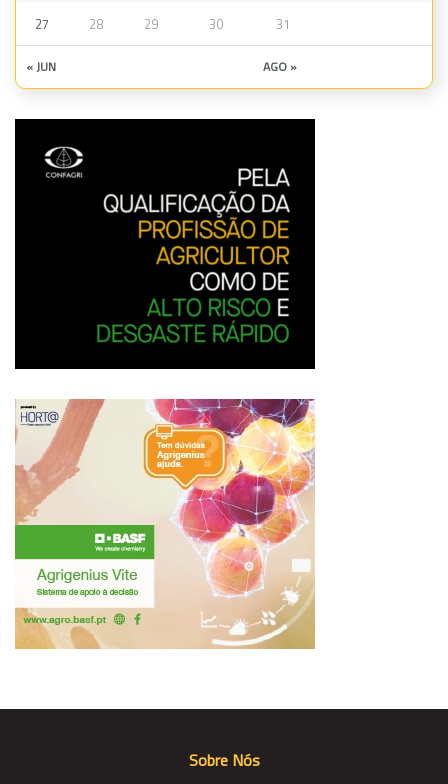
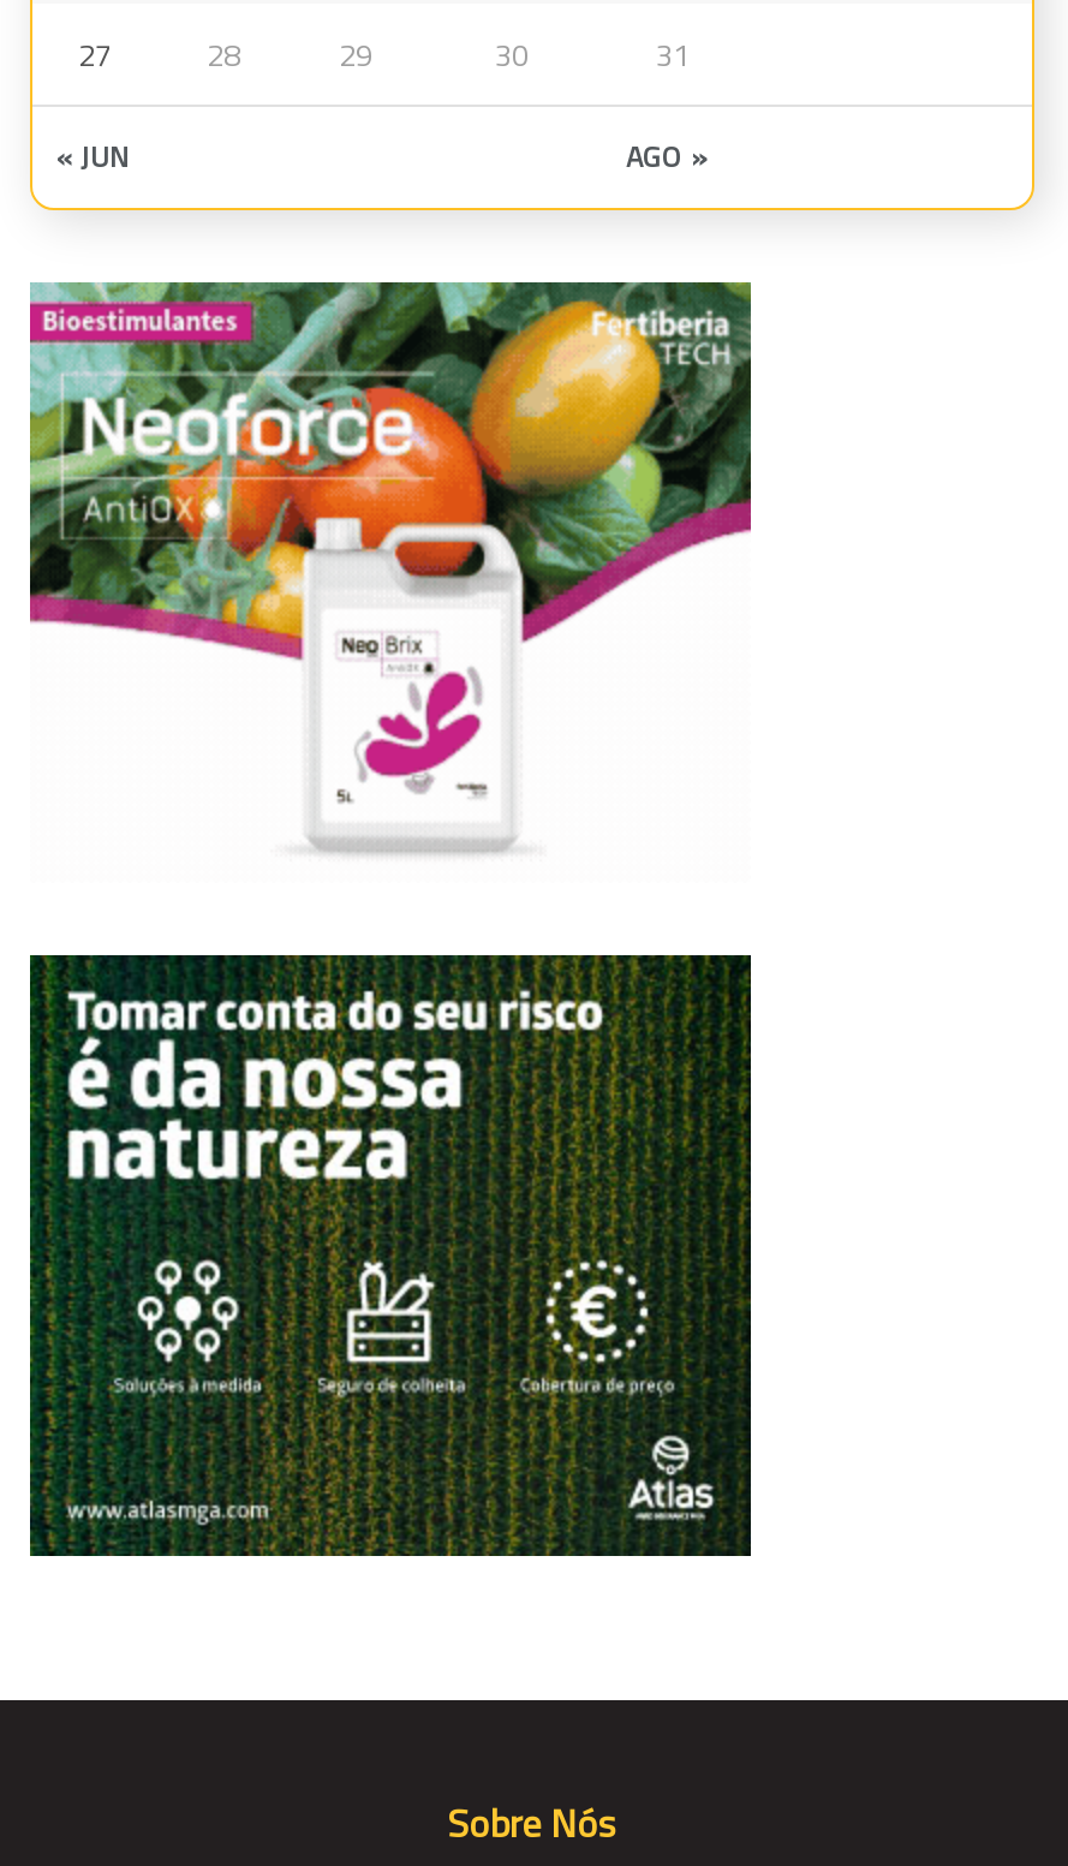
- [image]
+ [image]

- [image]
+ [image]
